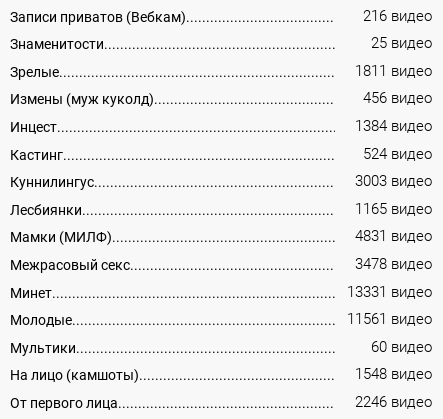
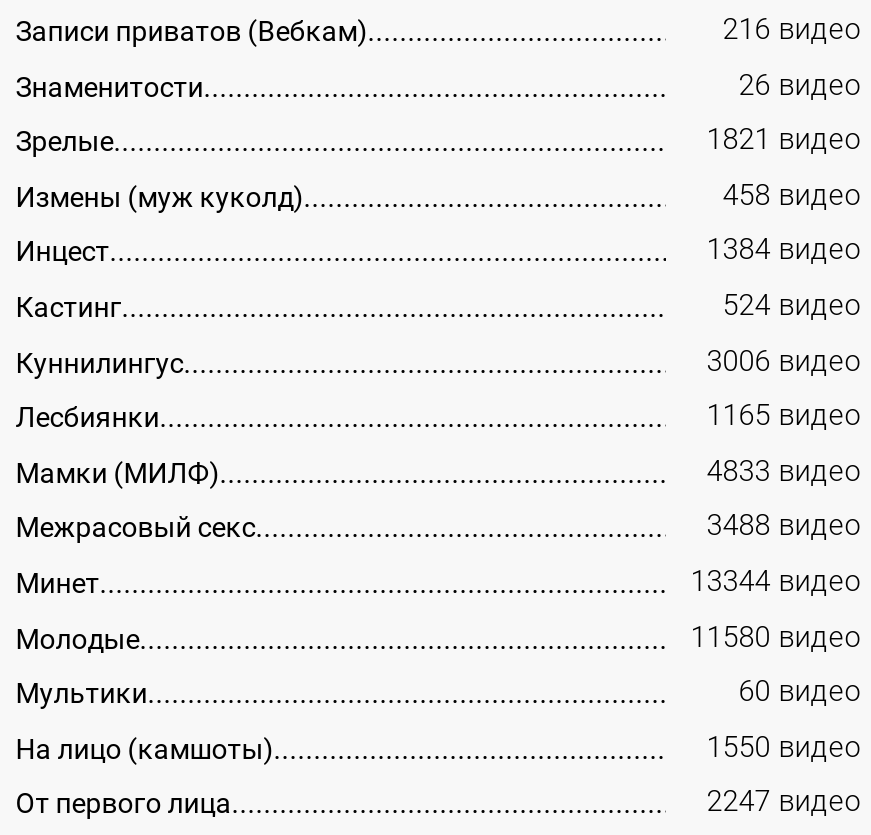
- 25 видео
+ 26 видео

- 1811 видео
+ 1821 видео

- 456 видео
+ 458 видео

- 3003 видео
+ 3006 видео

- 4831 видео
+ 4833 видео

- 3478 видео
+ 3488 видео

- 13331 видео
+ 13344 видео

- 11561 видео
+ 11580 видео

- 1548 видео
+ 1550 видео

- 2246 видео
+ 2247 видео
